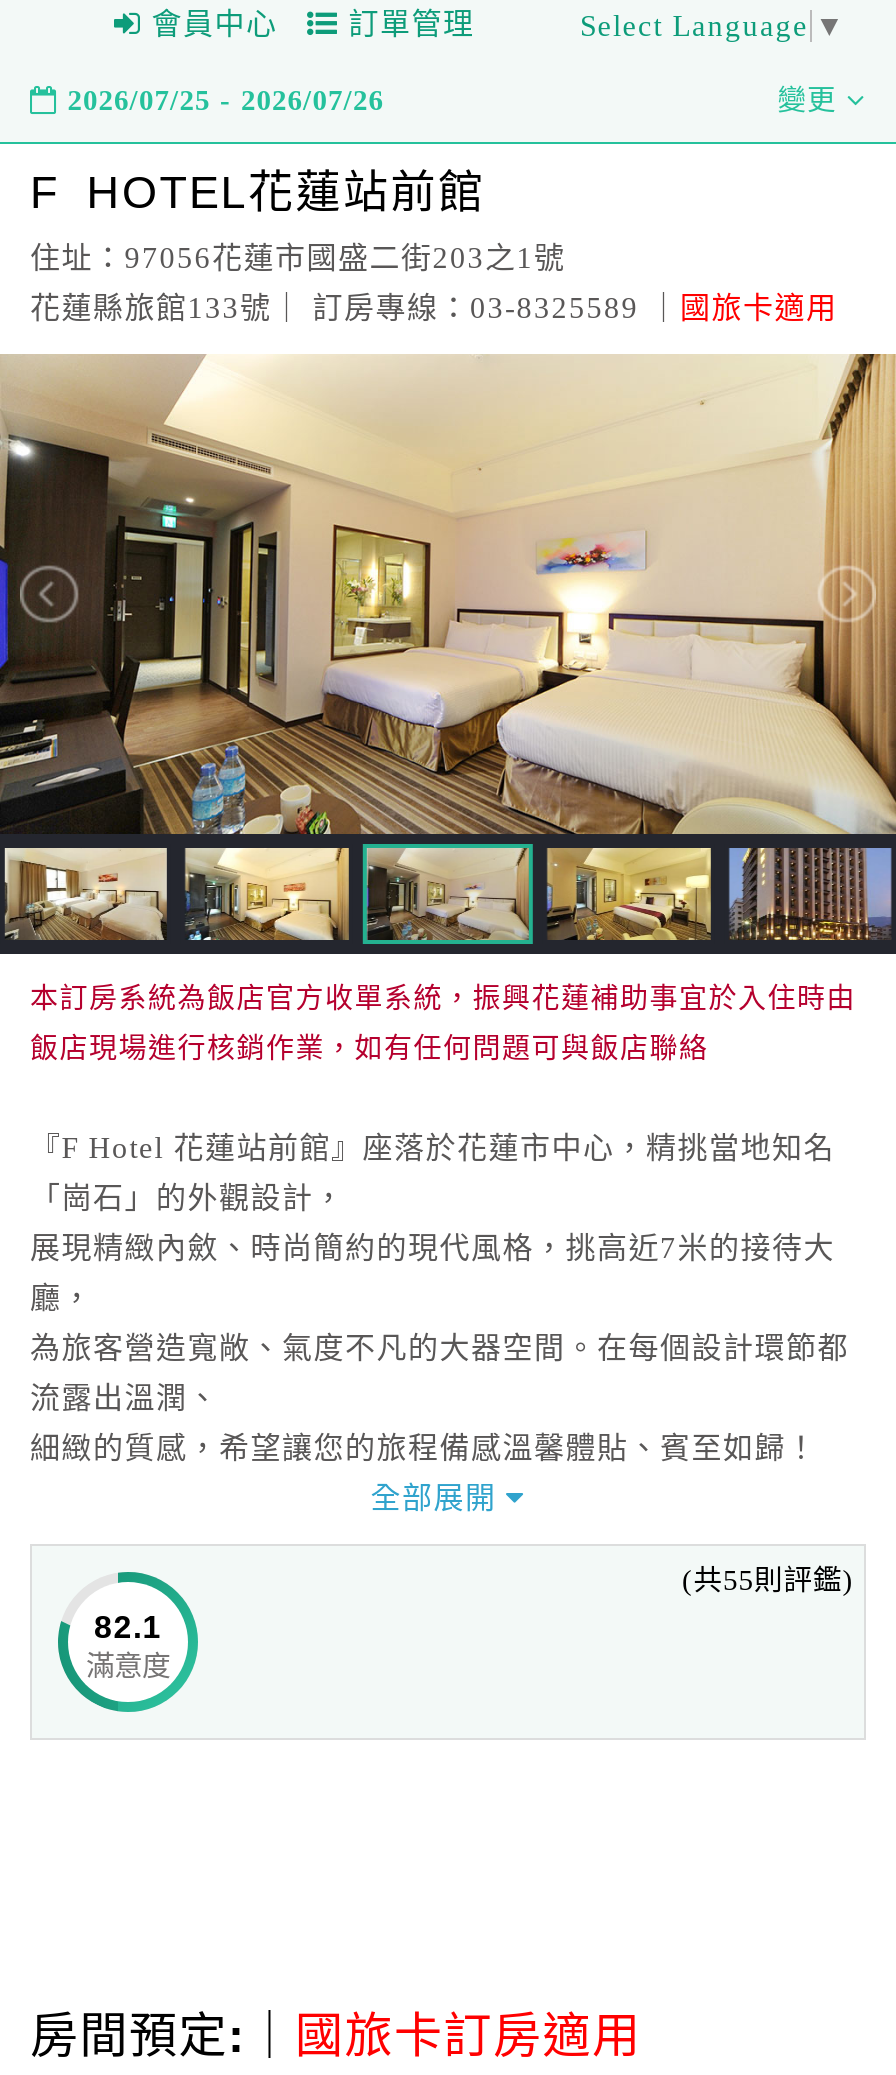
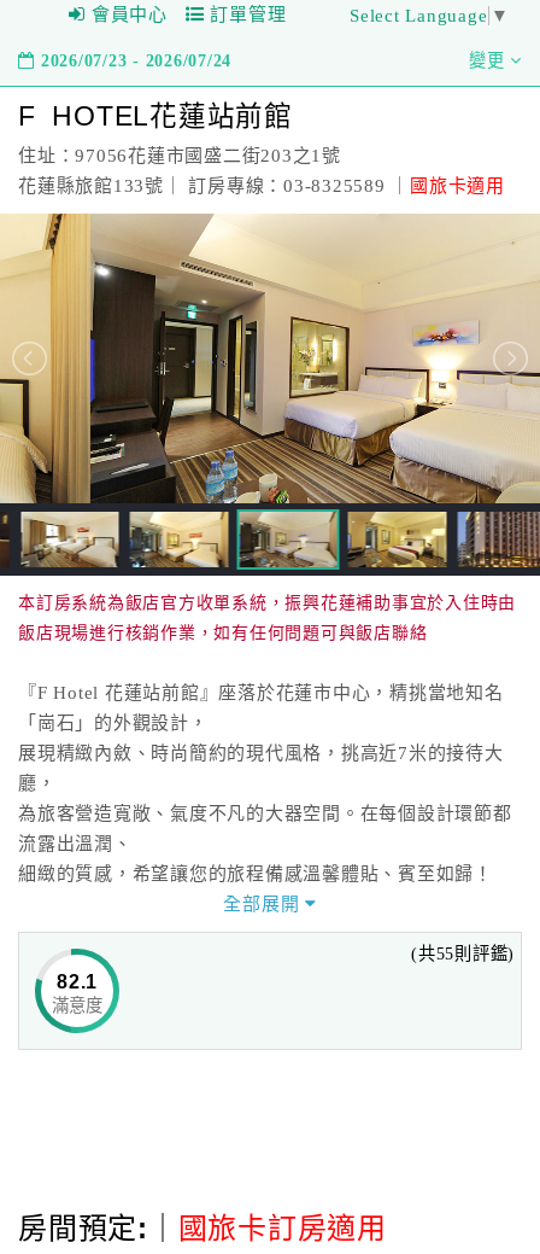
- 2026/07/25 - 2026/07/26
+ 2026/07/23 - 2026/07/24

- [image]
+ [image]
